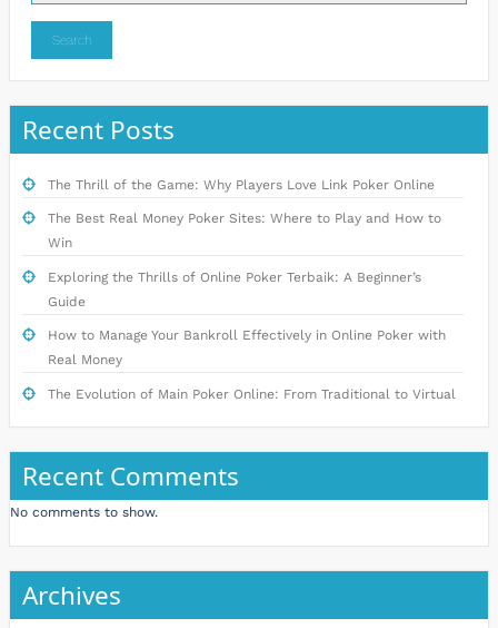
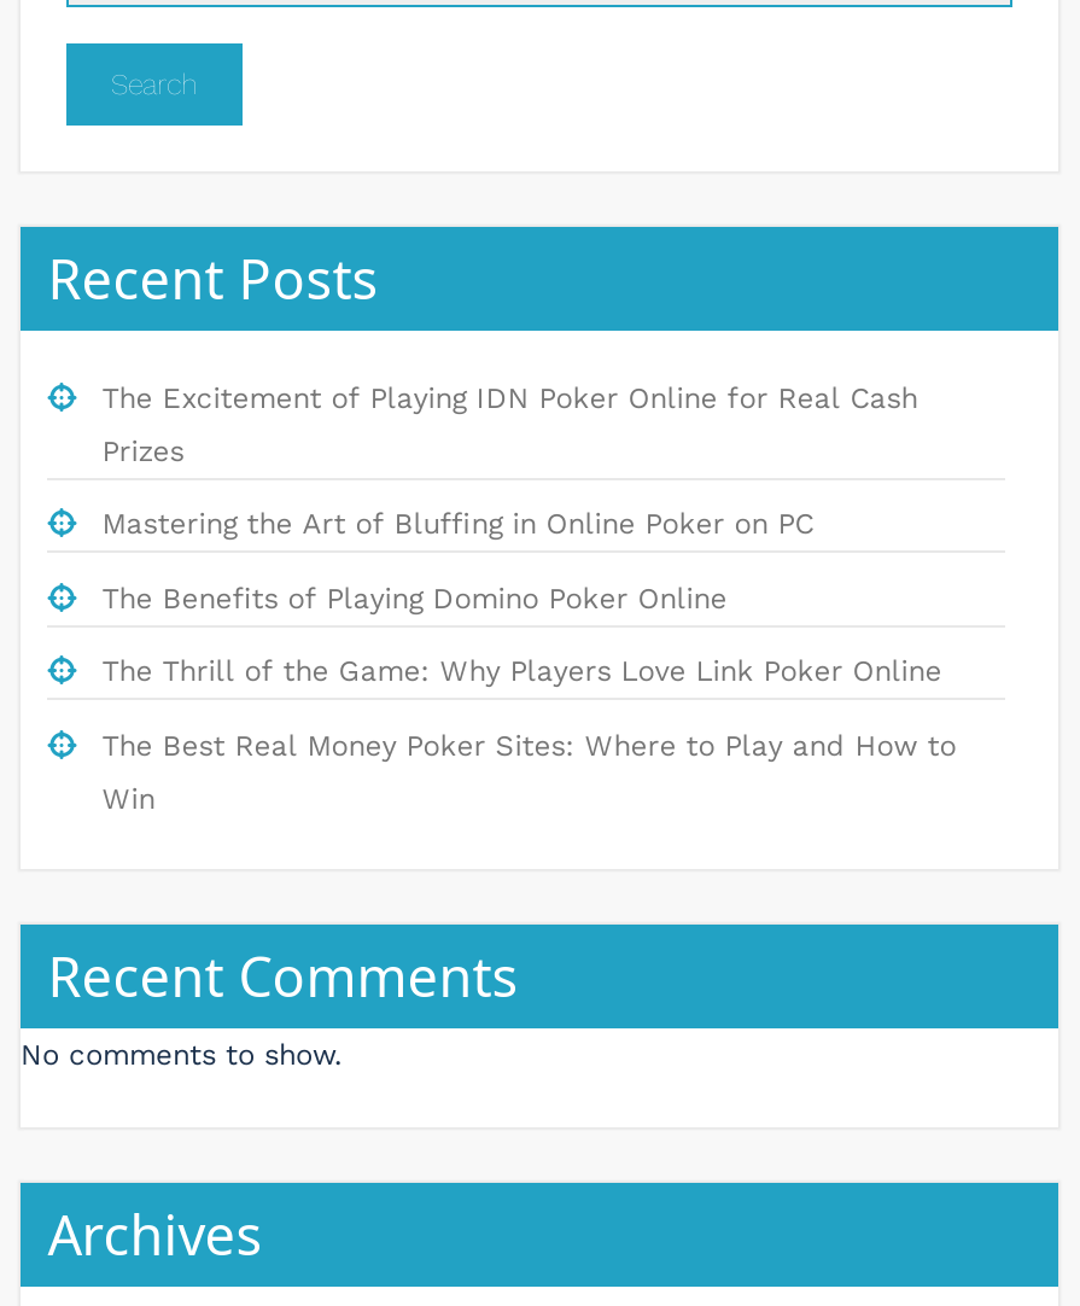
+ The Excitement of Playing IDN Poker Online for Real Cash
+ Prizes
+ Mastering the Art of Bluffing in Online Poker on PC
+ The Benefits of Playing Domino Poker Online

moved down: The Thrill of the Game: Why Players Love Link Poker Online | The Best Real Money Poker Sites: Where to Play and How to | Win

- Exploring the Thrills of Online Poker Terbaik: A Beginner’s
- Guide
- How to Manage Your Bankroll Effectively in Online Poker with
- Real Money
- The Evolution of Main Poker Online: From Traditional to Virtual
